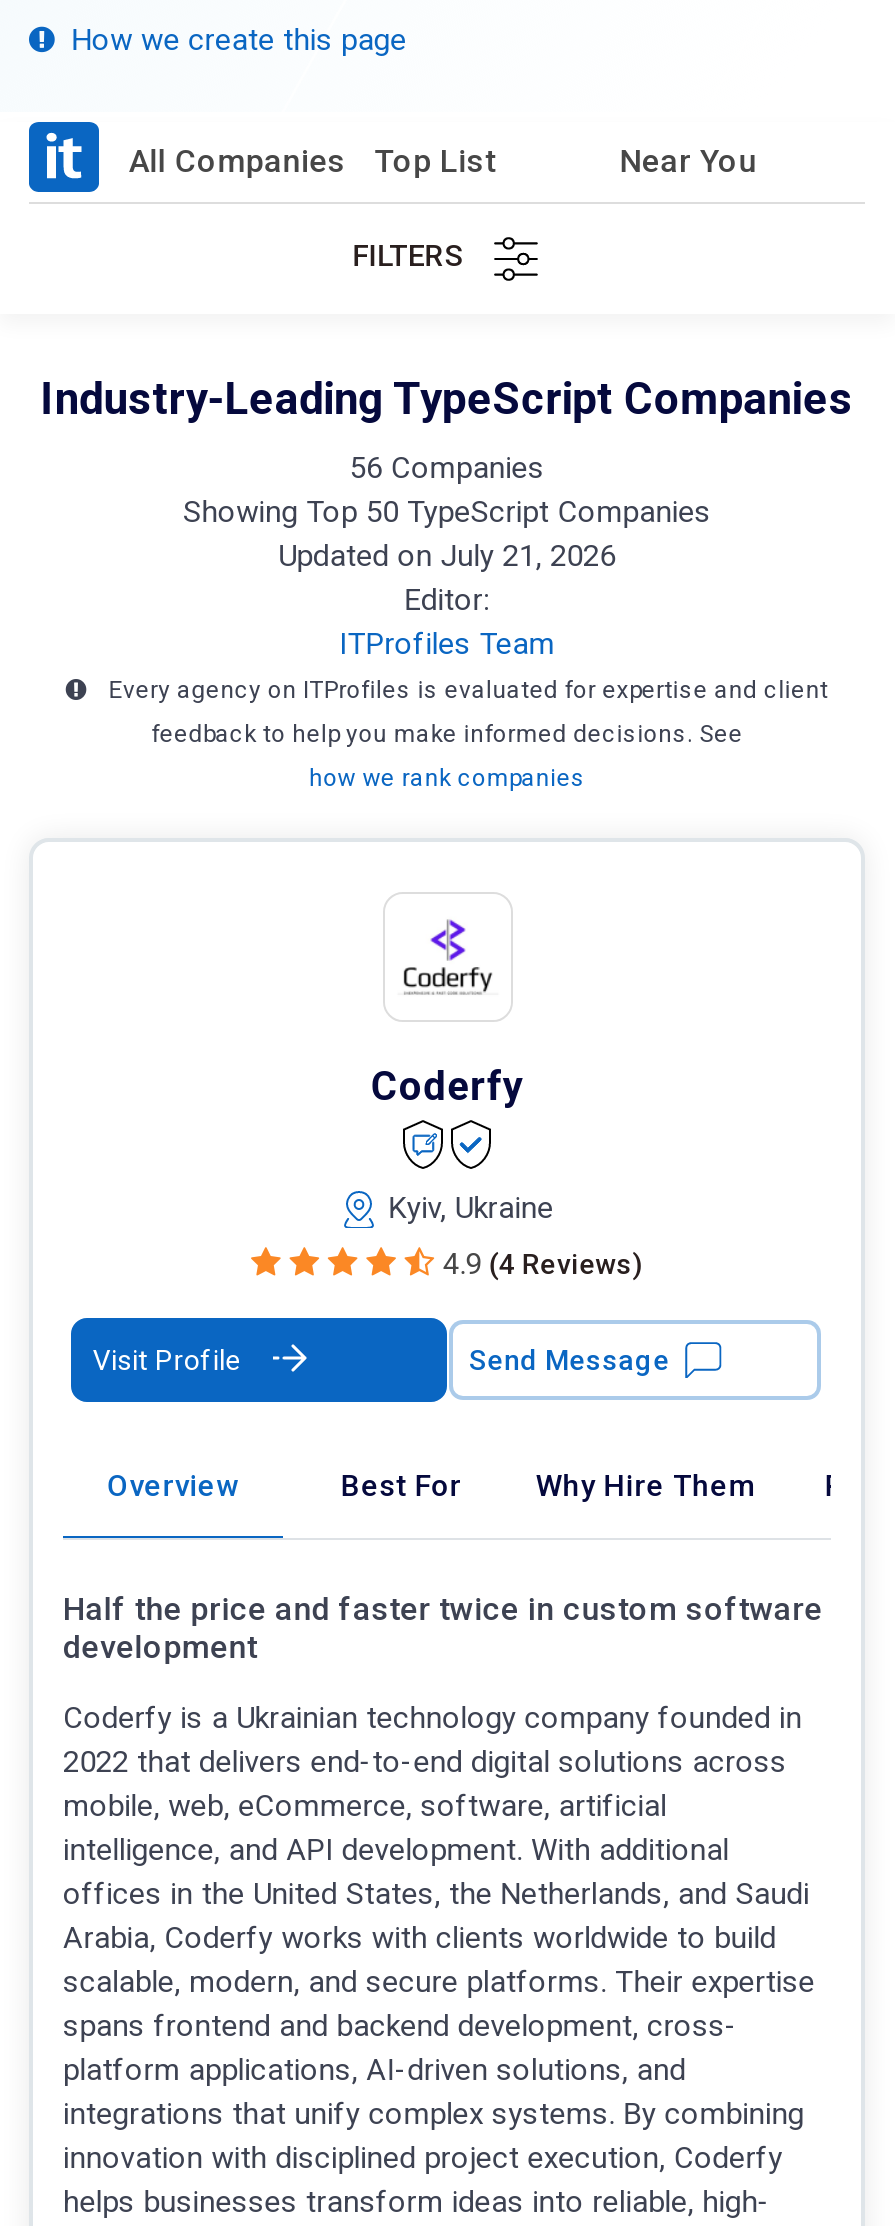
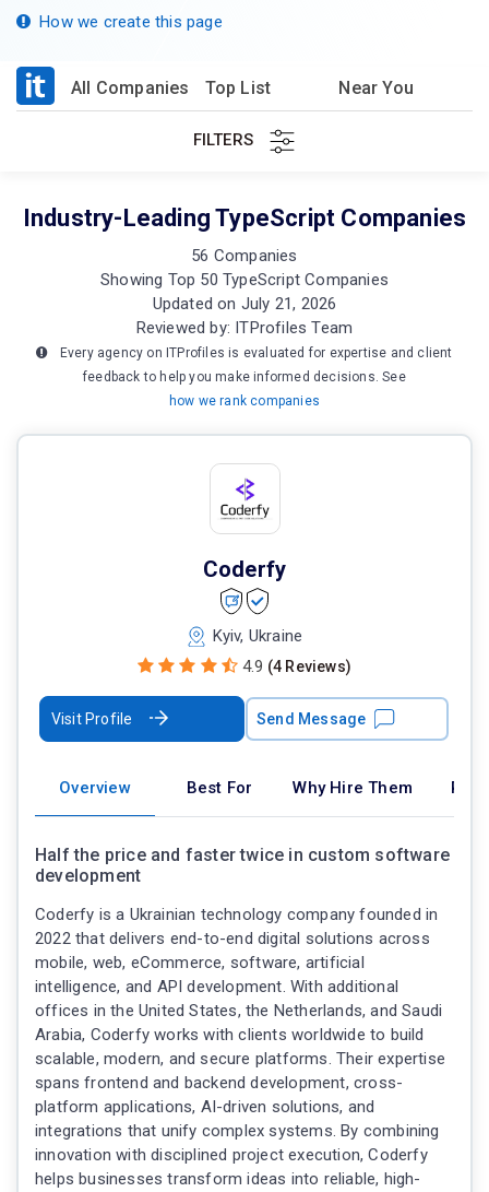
- Editor:
- ITProfiles Team
+ Reviewed by: ITProfiles Team
